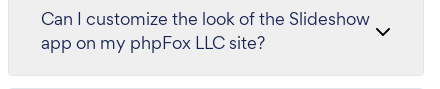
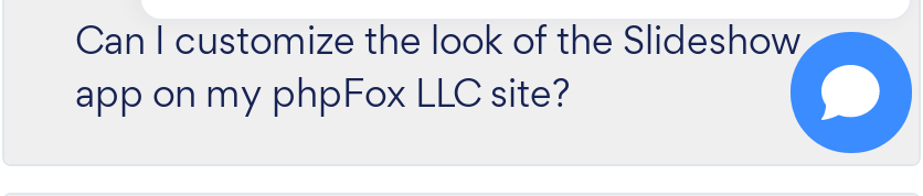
+ [image]
